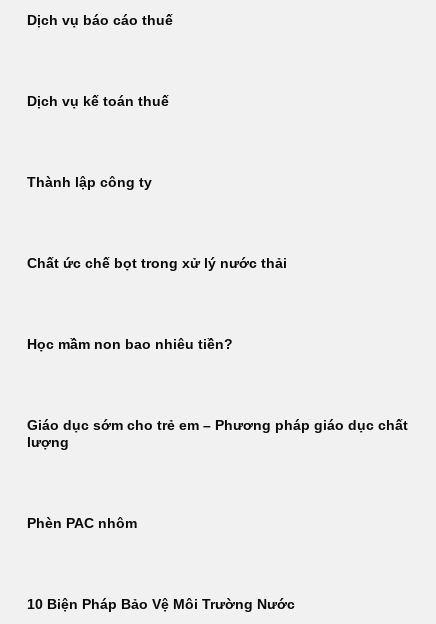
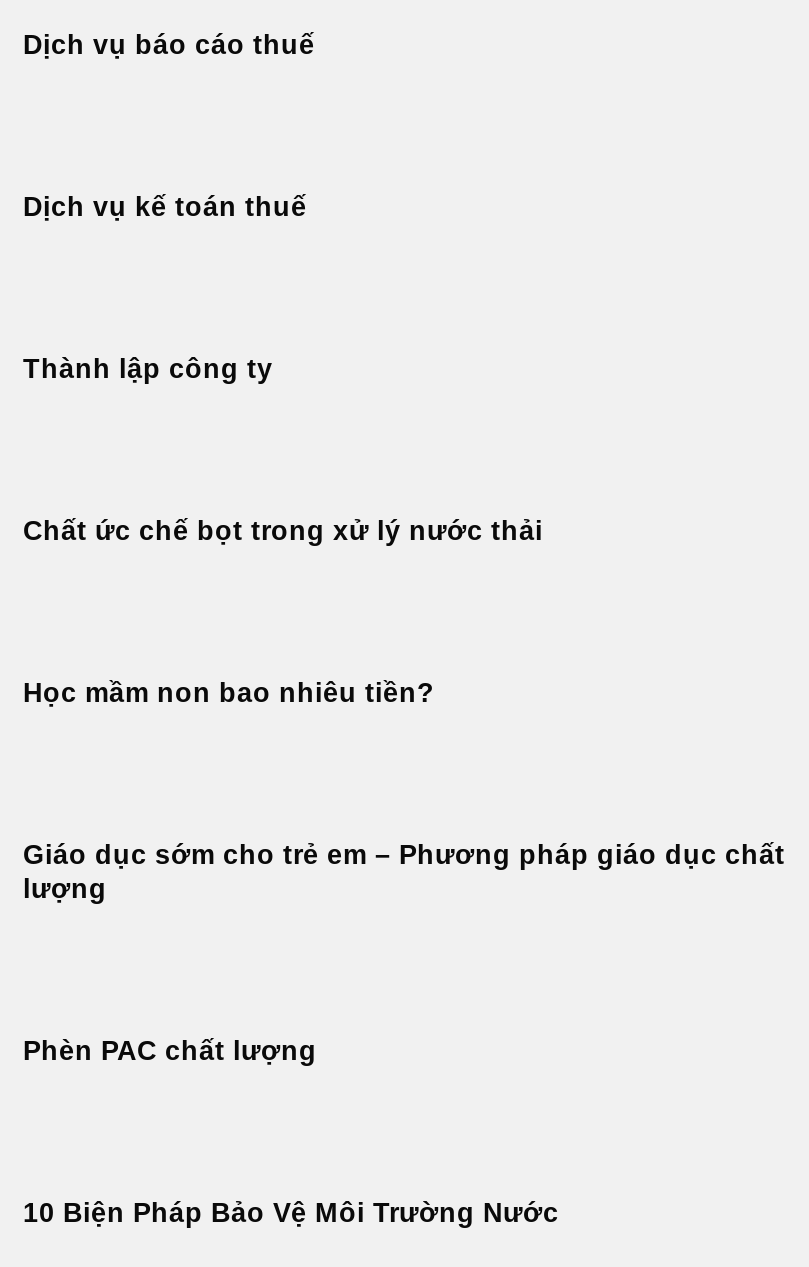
- Phèn PAC nhôm
+ Phèn PAC chất lượng
